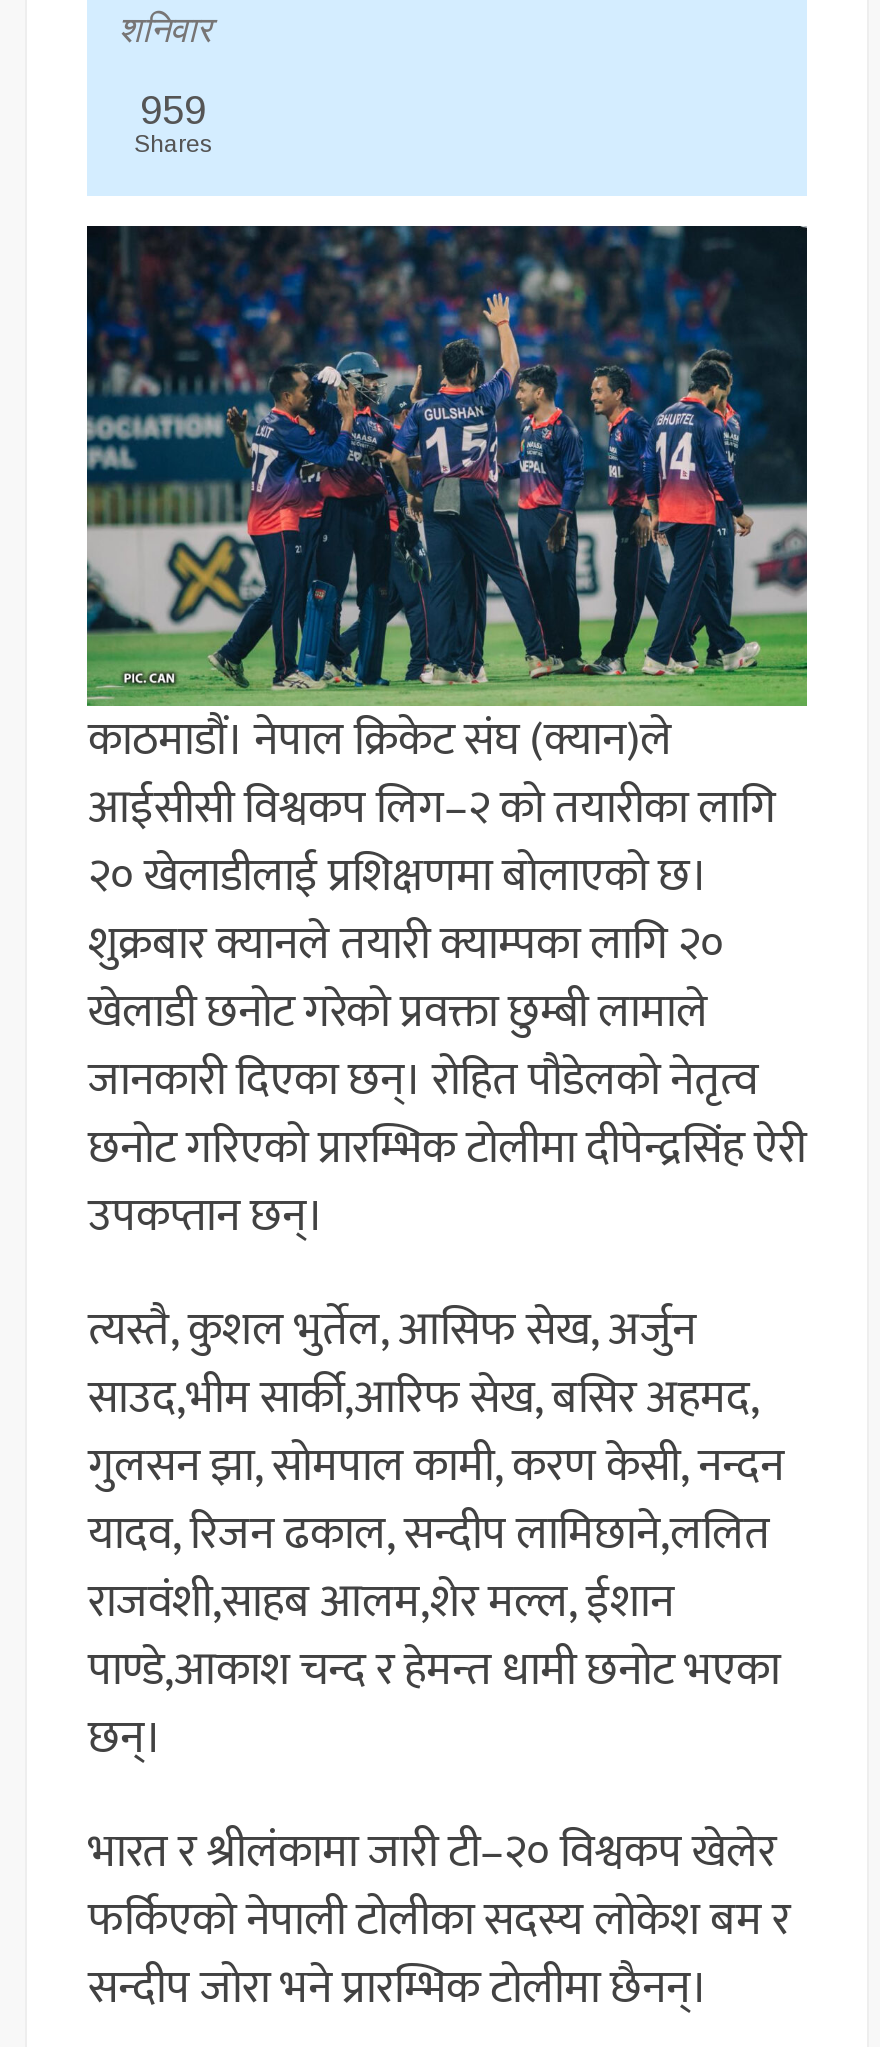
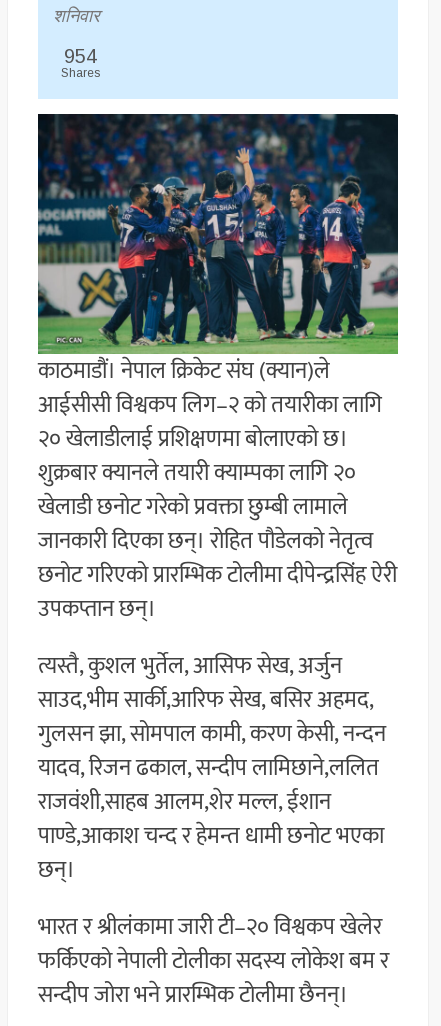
- 959
+ 954
